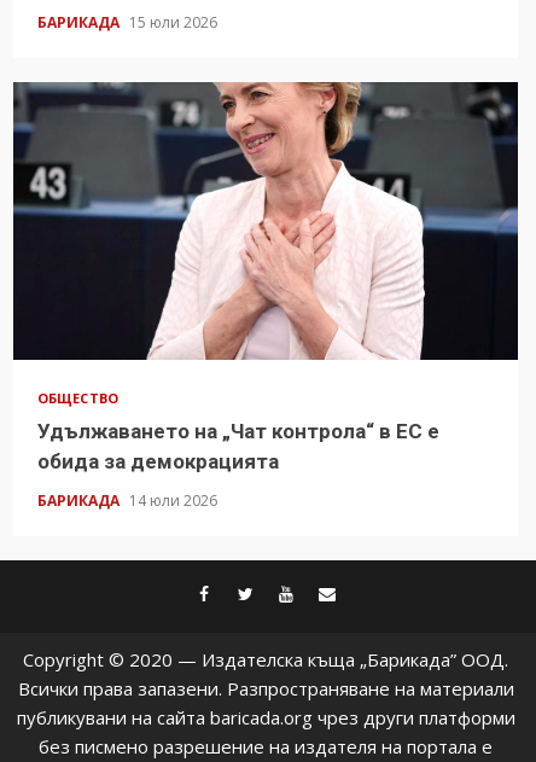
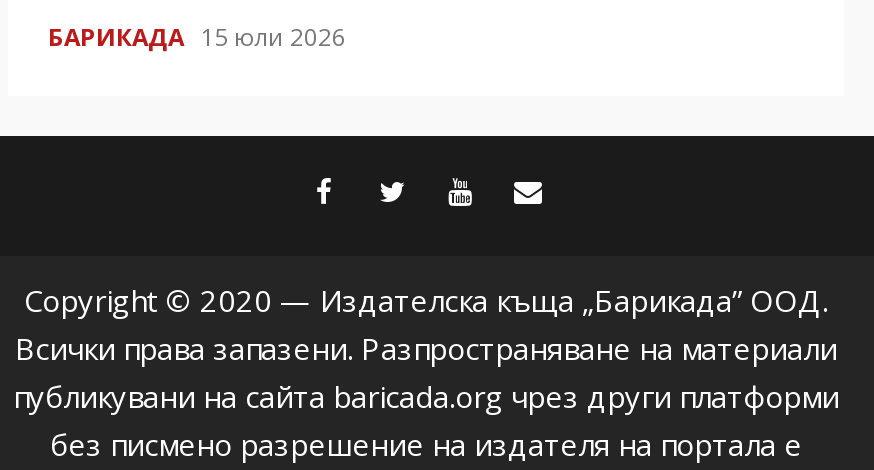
- [image]
- ОБЩЕСТВО
- Удължаването на „Чат контрола“ в ЕС е
- обида за демокрацията
- БАРИКАДА 14 юли 2026
